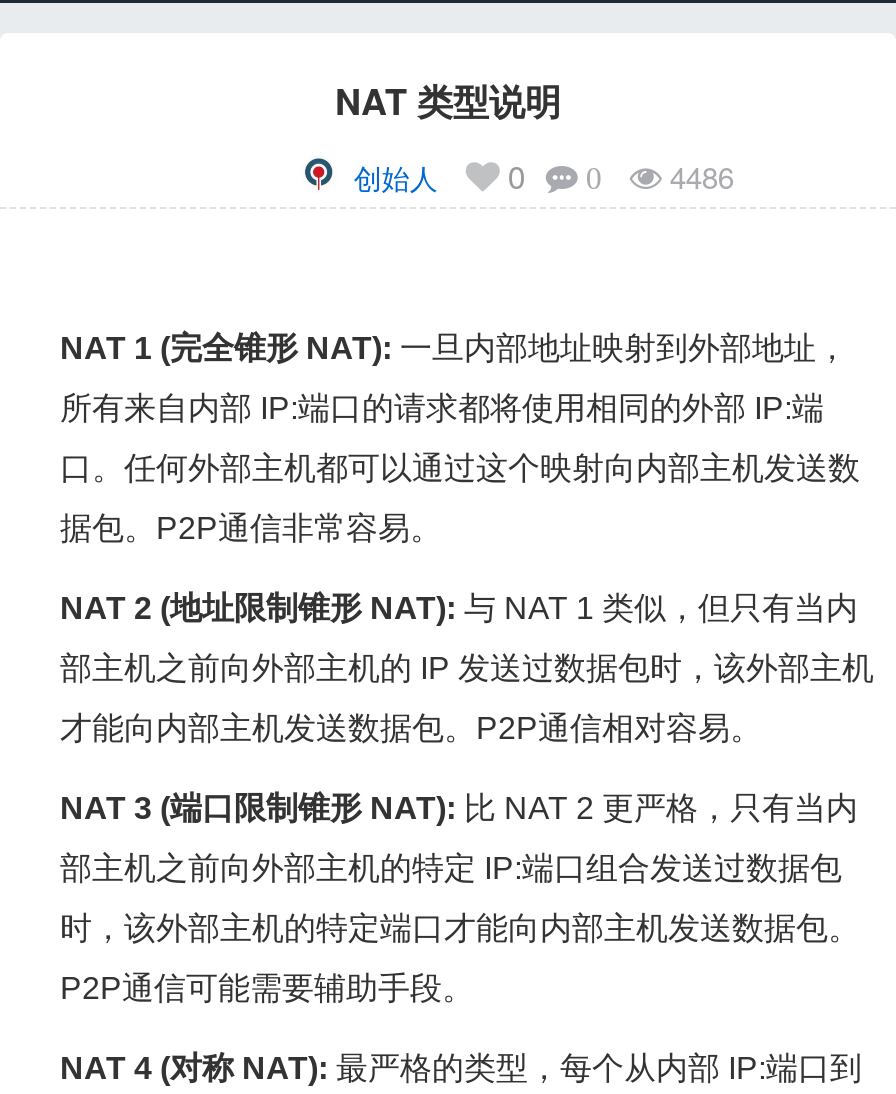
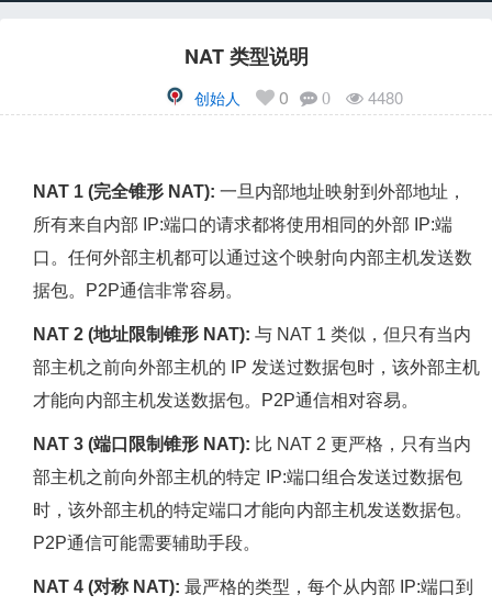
- 4486
+ 4480
